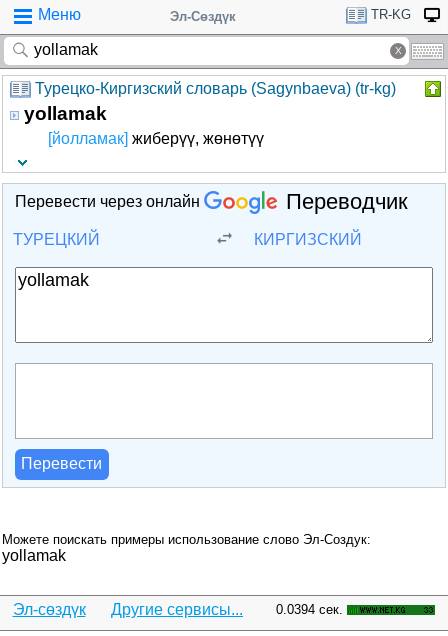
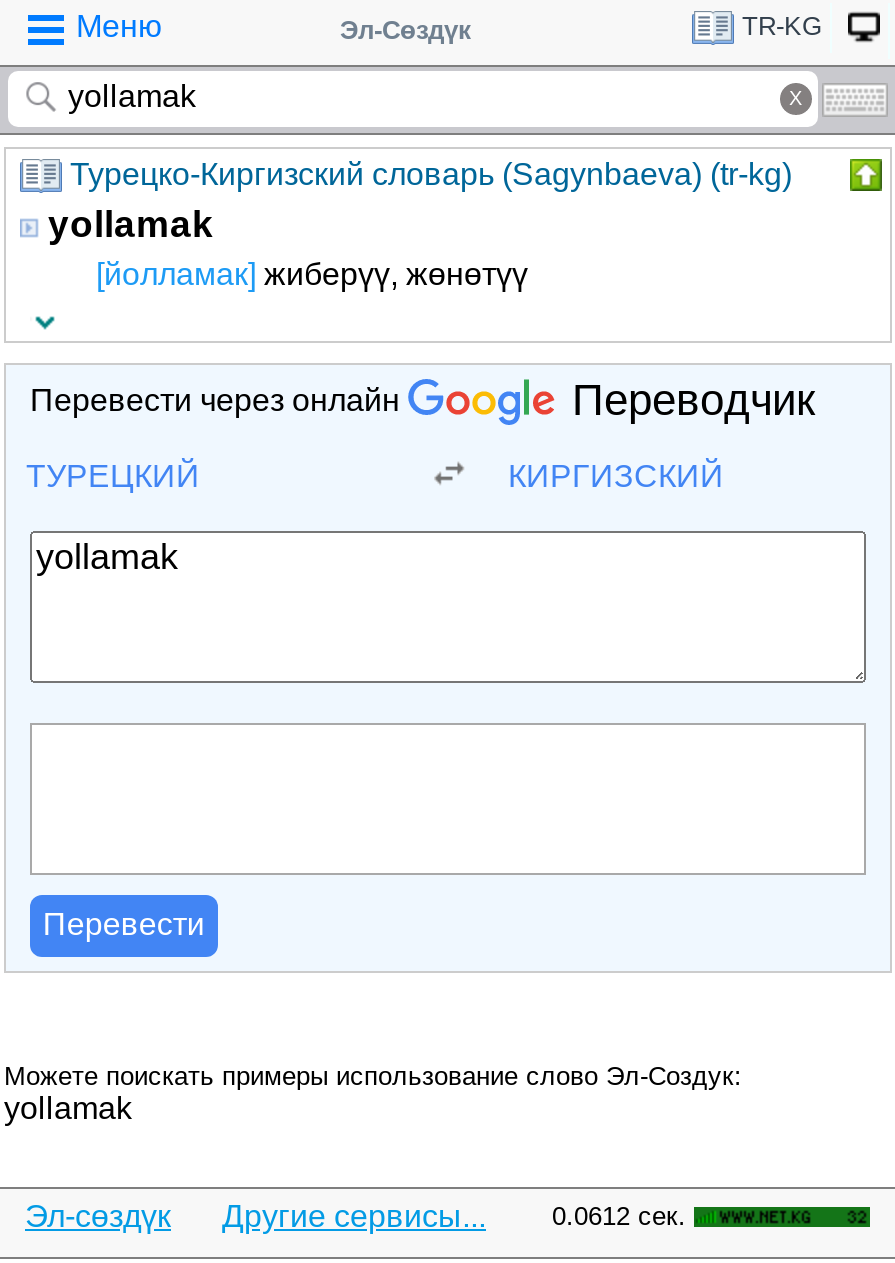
- 0.0394 сек.
+ 0.0612 сек.
